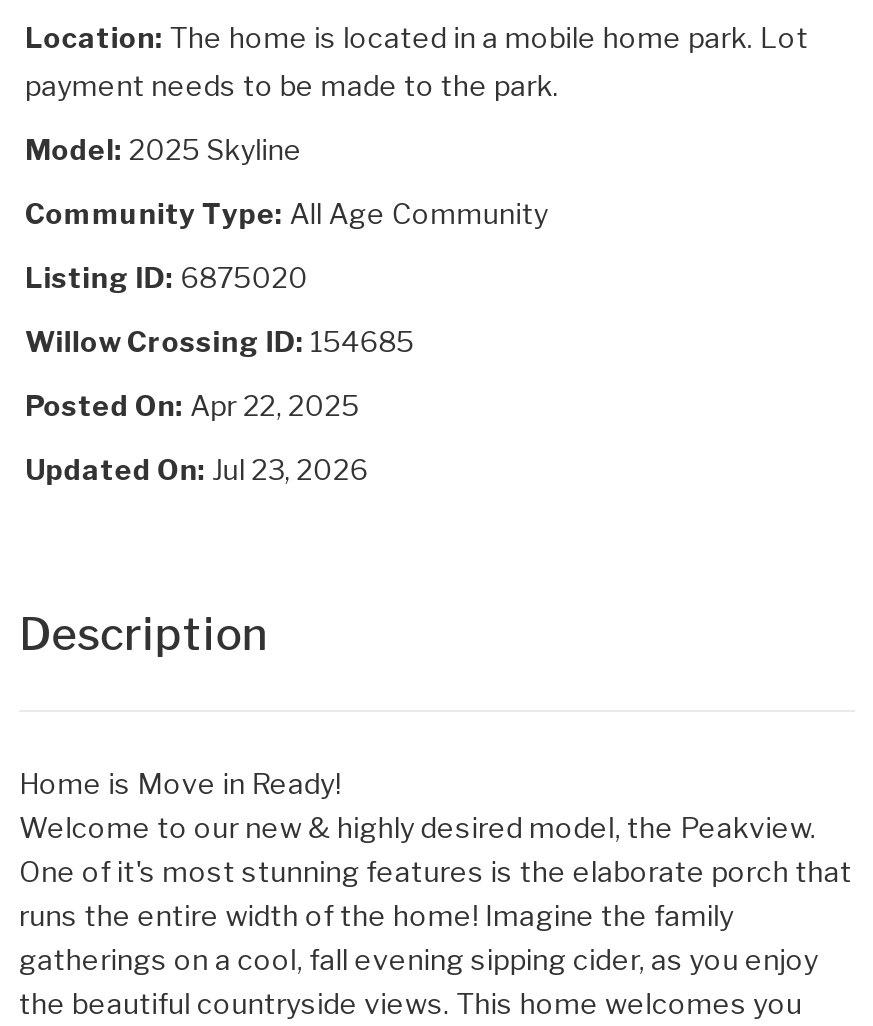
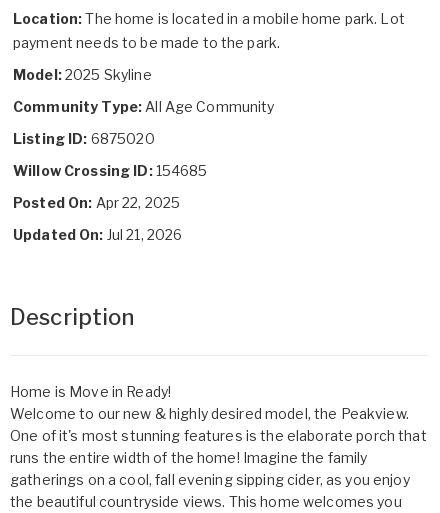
- Updated On: Jul 23, 2026
+ Updated On: Jul 21, 2026
